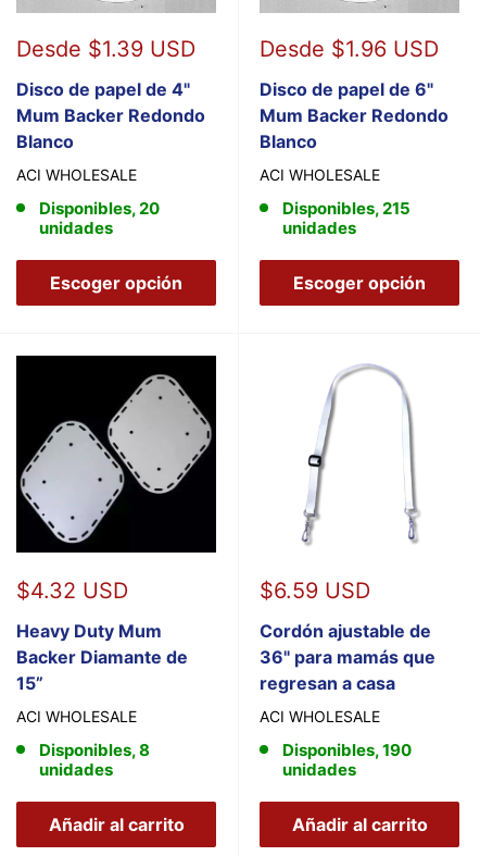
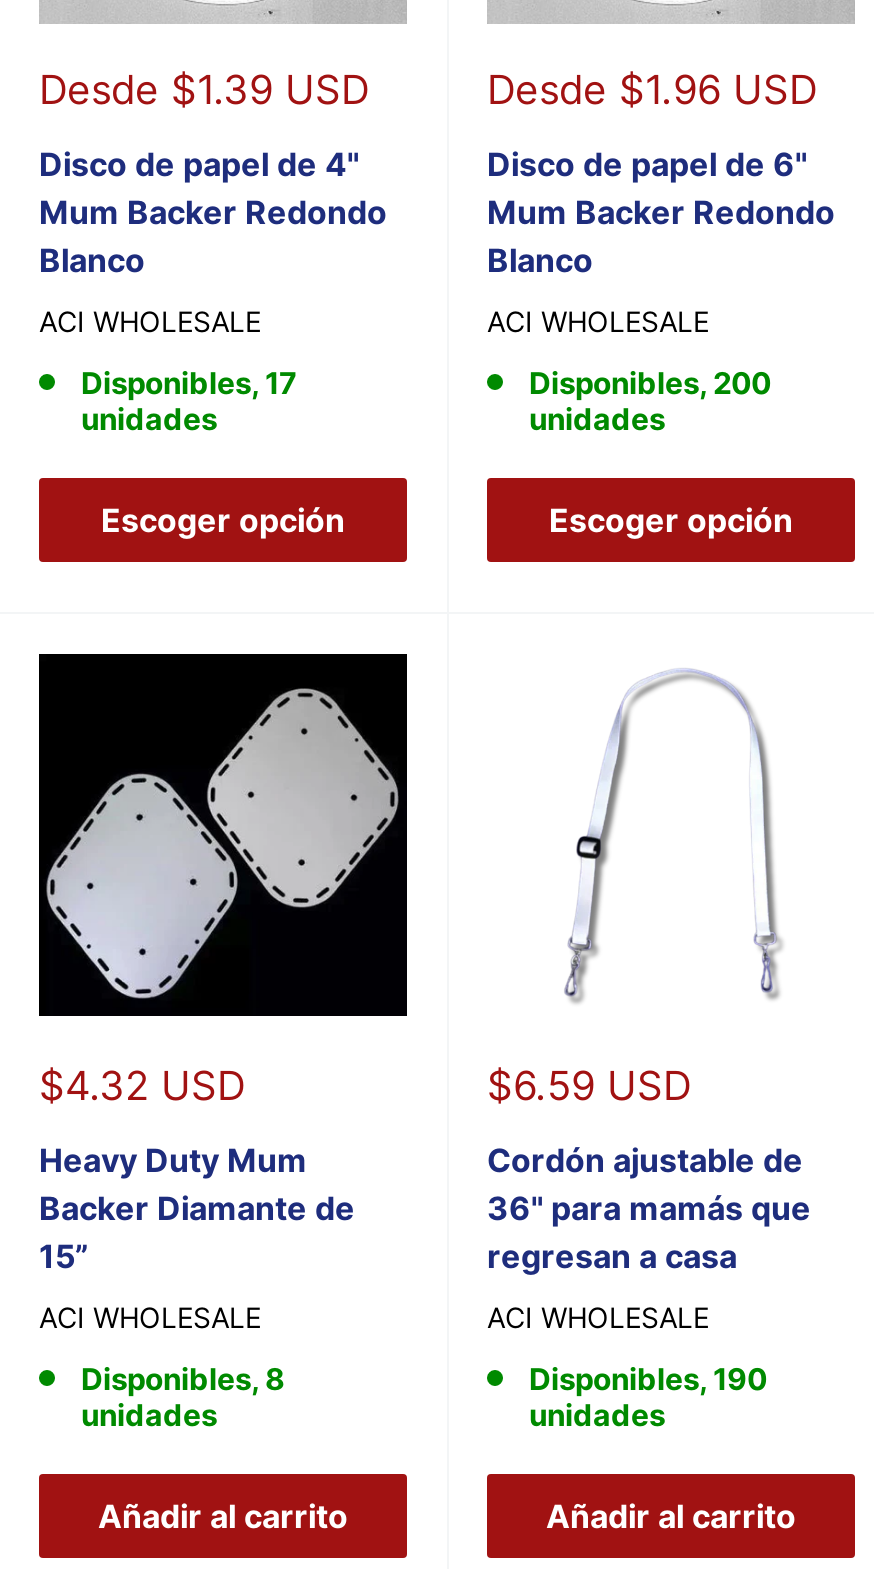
- Disponibles, 20
+ Disponibles, 17

- Disponibles, 215
+ Disponibles, 200
